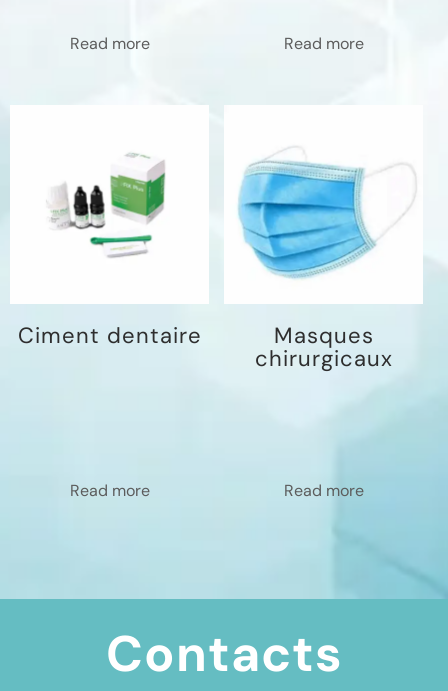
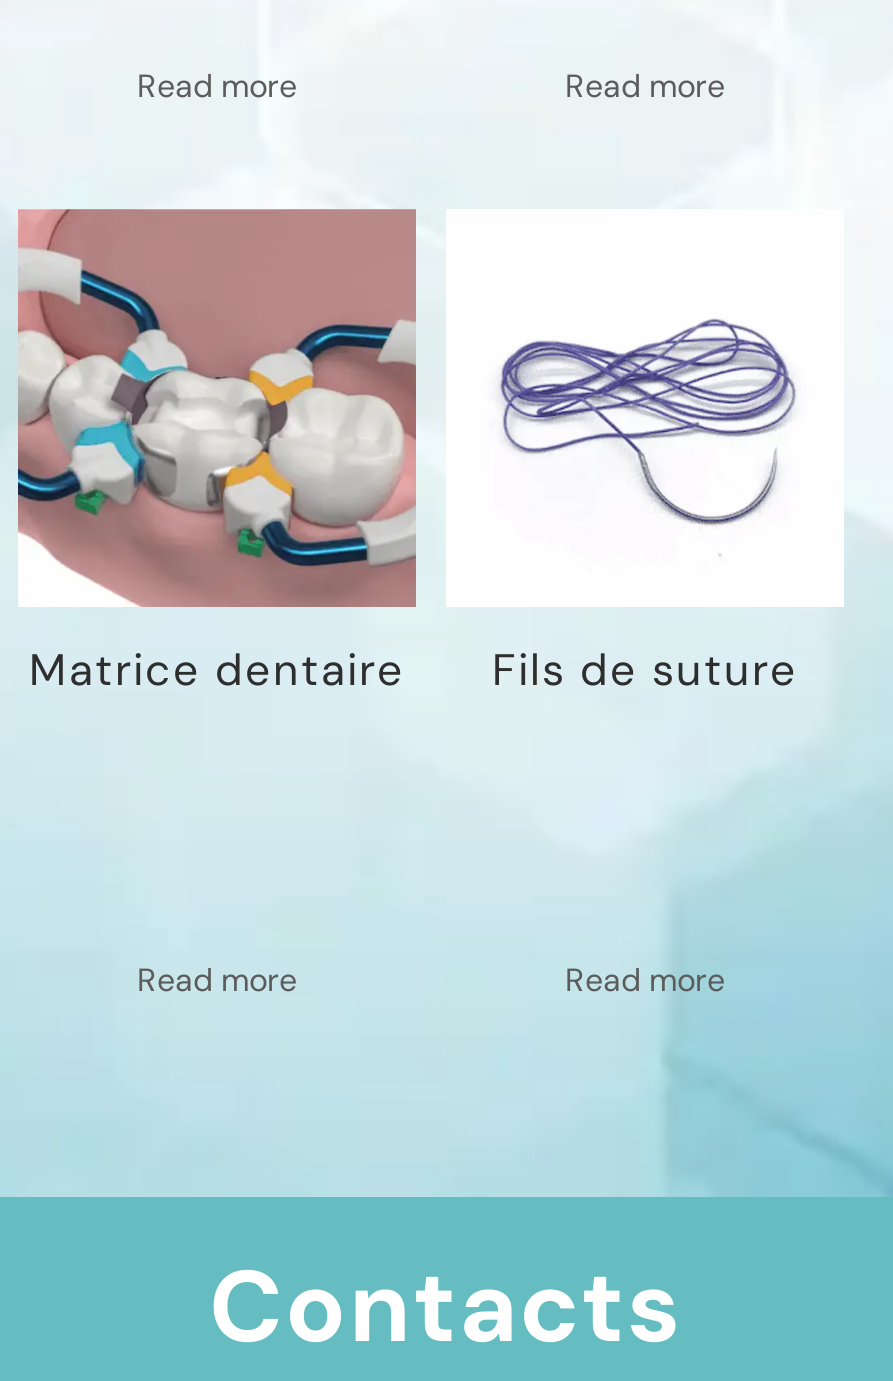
- [image]
- Ciment dentaire
+ [image]
+ Matrice dentaire

- [image]
+ [image]

- Masques
- chirurgicaux
+ Fils de suture
